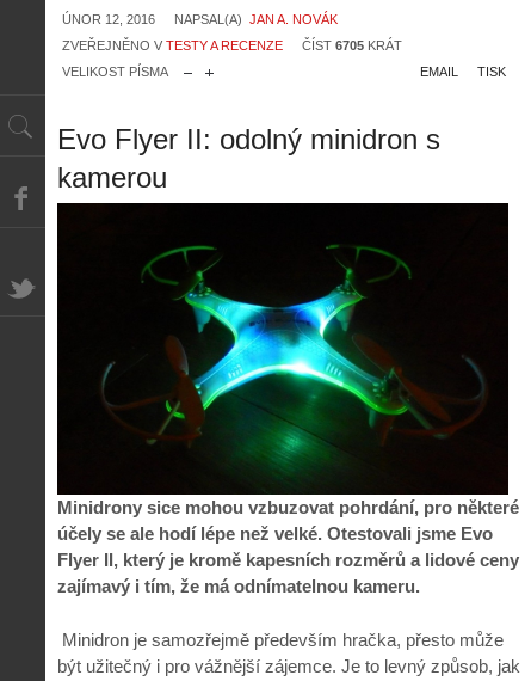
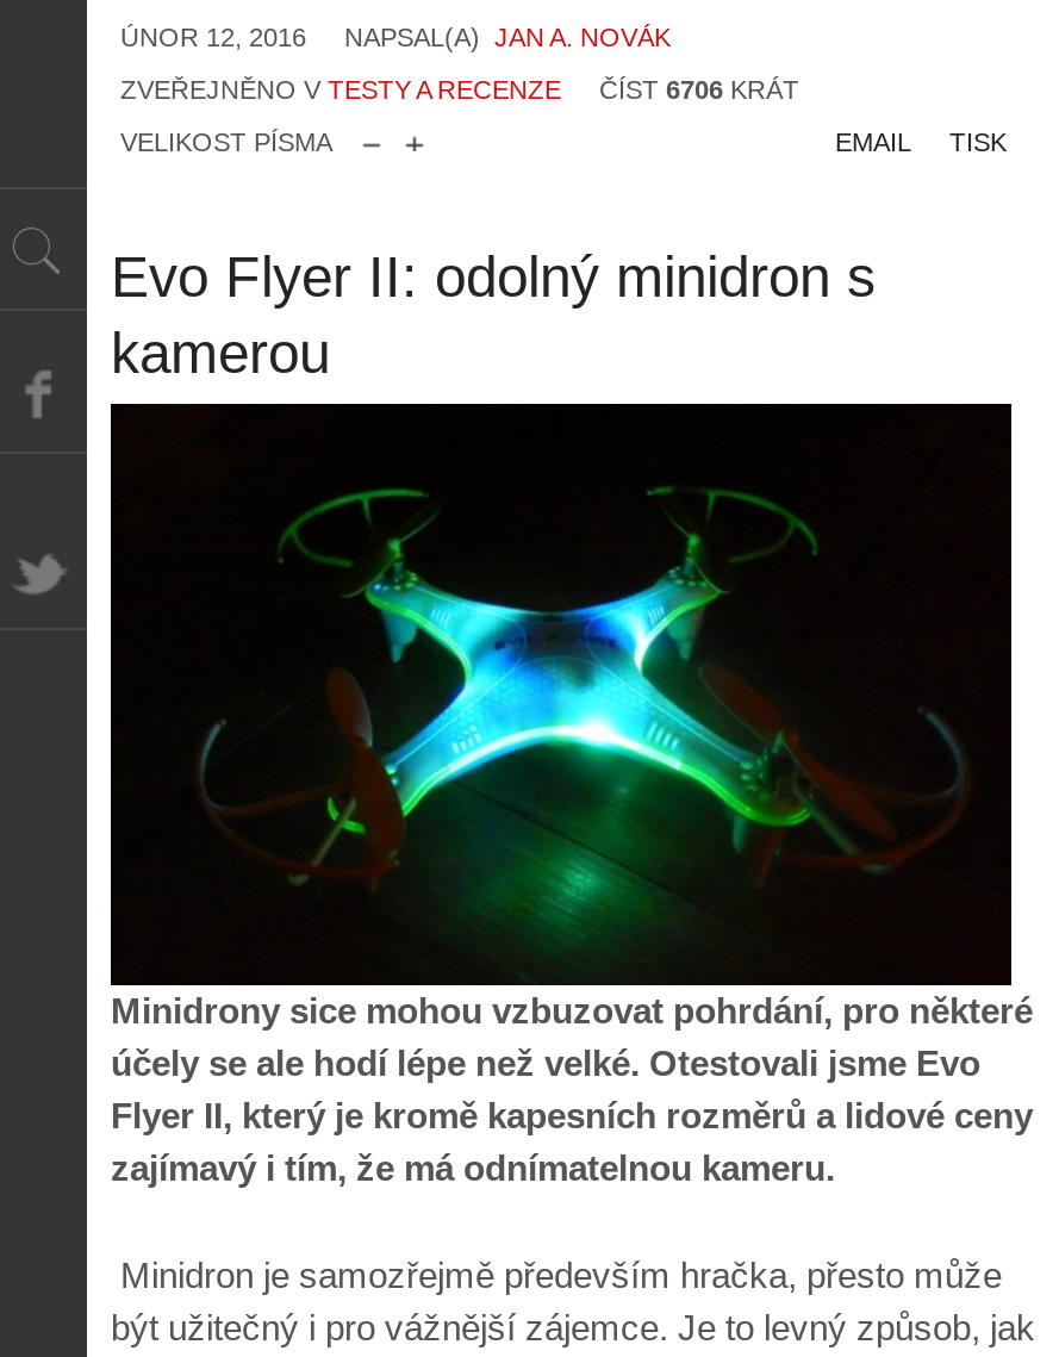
- ZVEŘEJNĚNO V TESTY A RECENZE ČÍST 6705 KRÁT
+ ZVEŘEJNĚNO V TESTY A RECENZE ČÍST 6706 KRÁT
